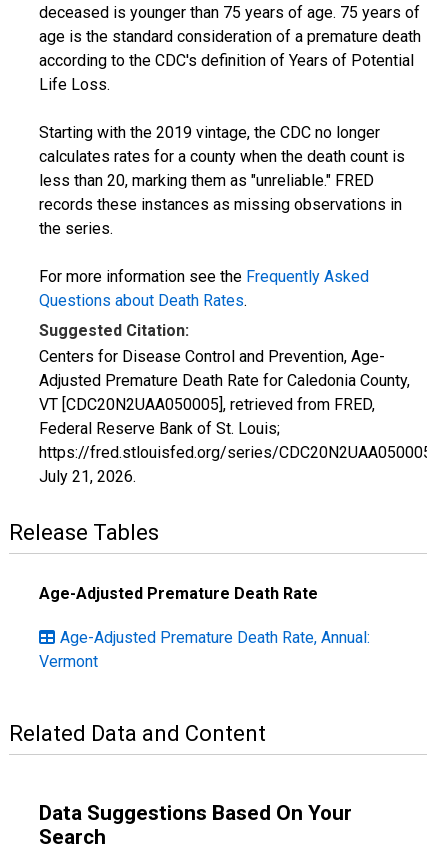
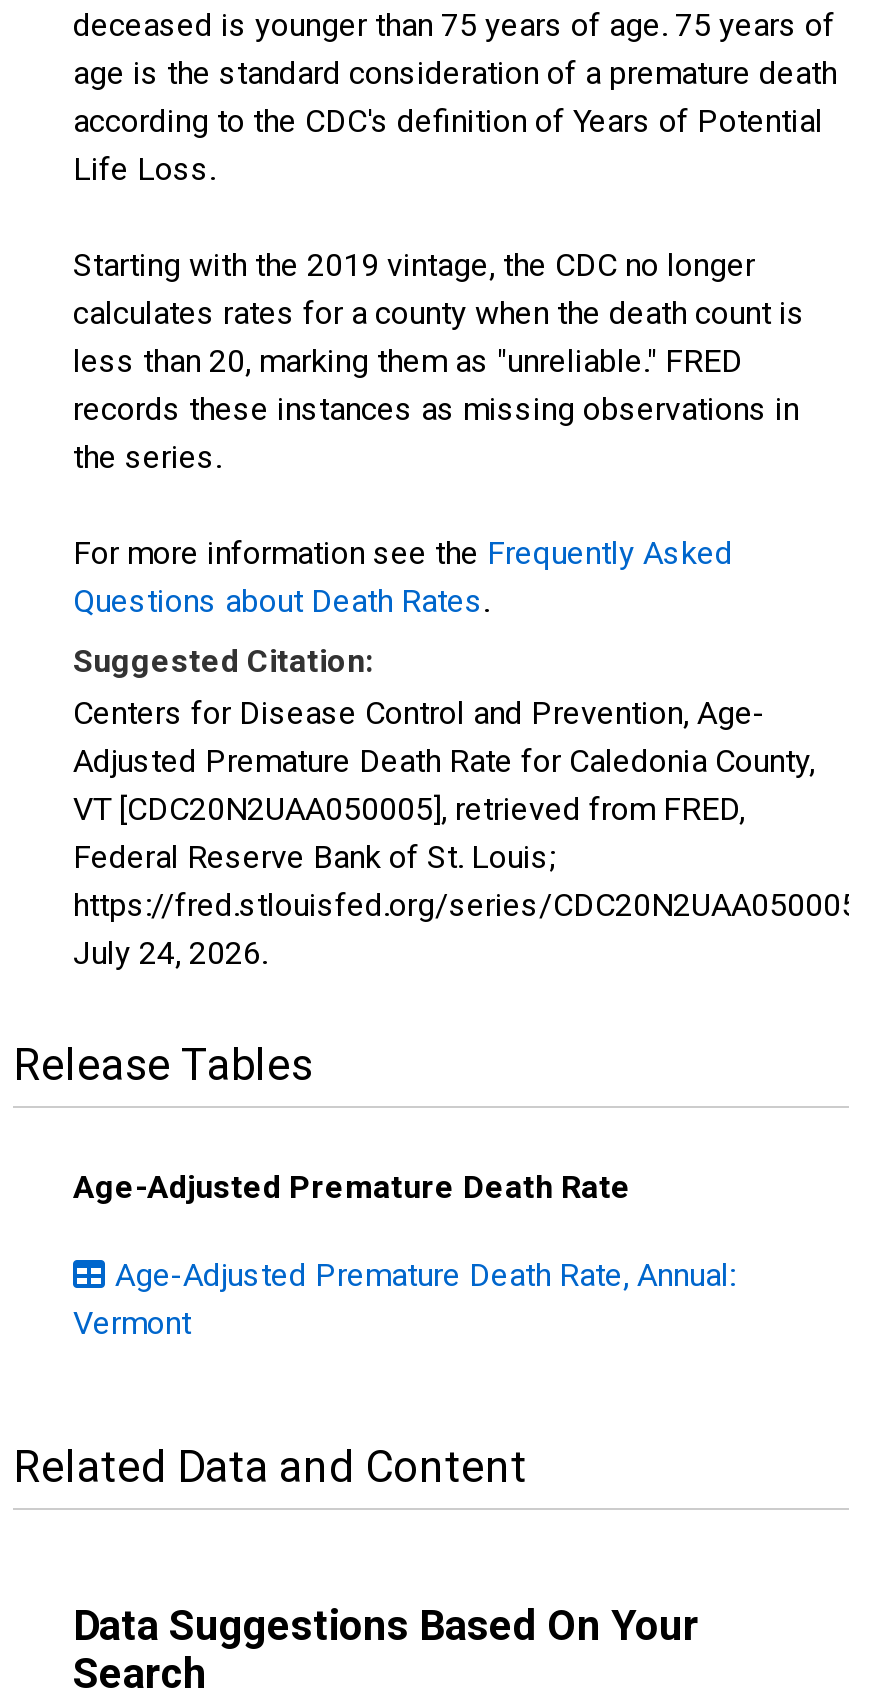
- July 21, 2026.
+ July 24, 2026.
